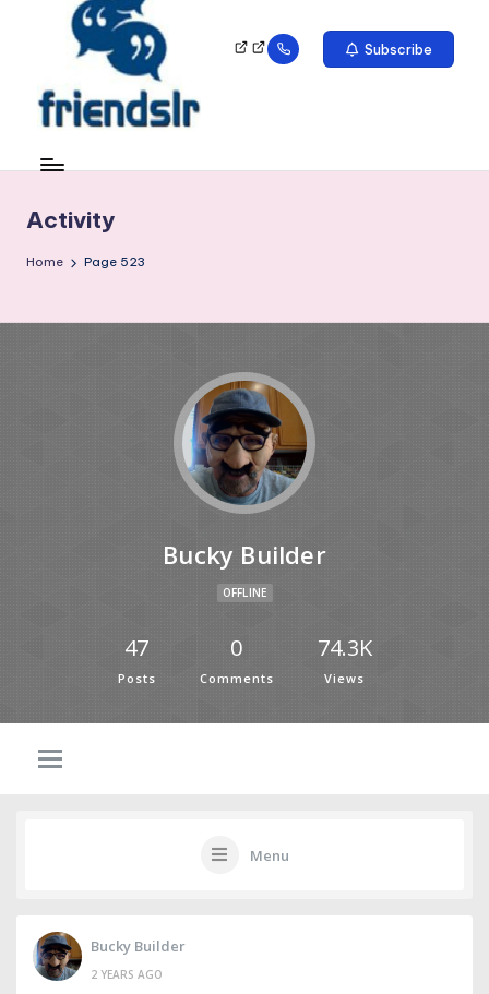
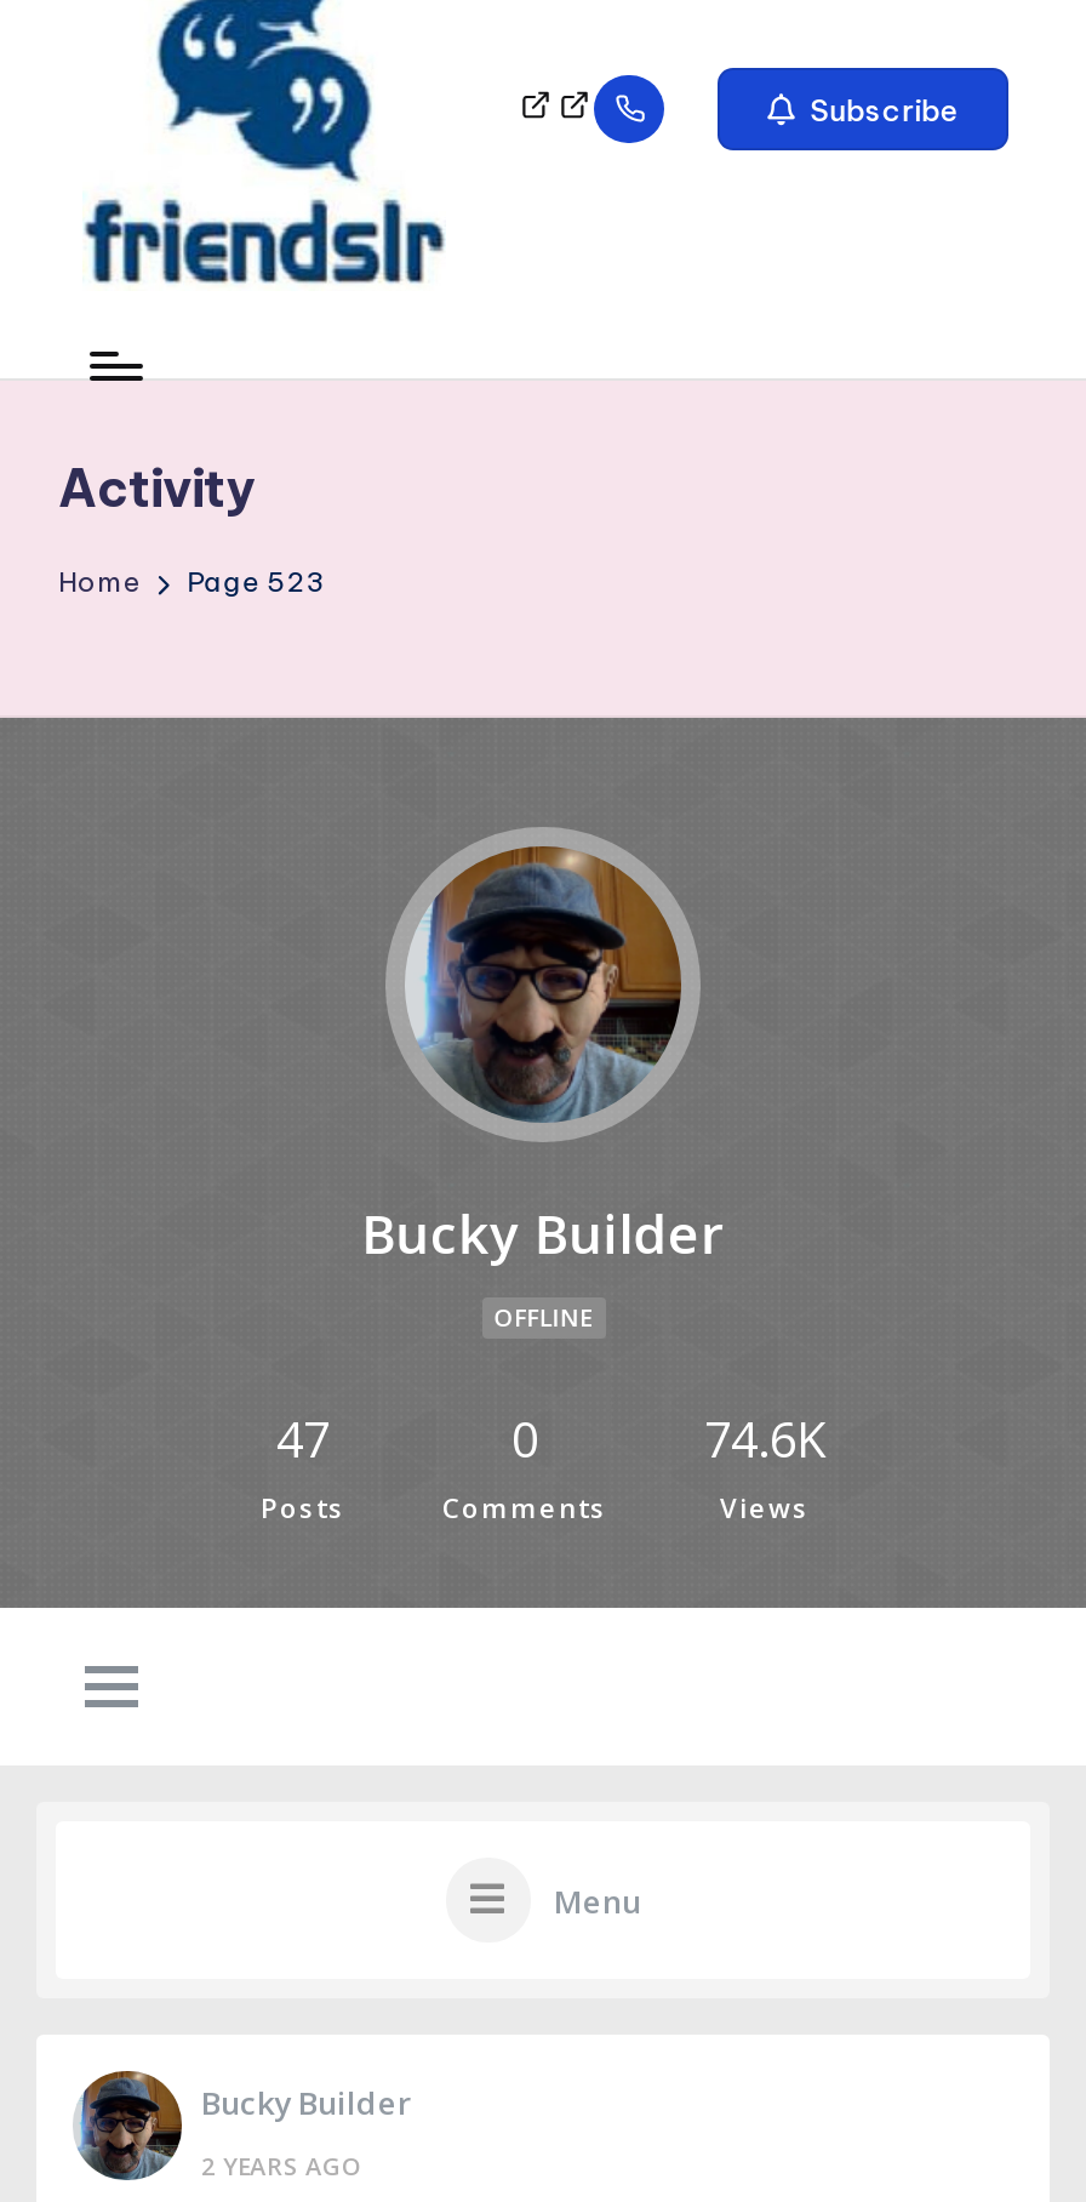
- 74.3K
+ 74.6K
